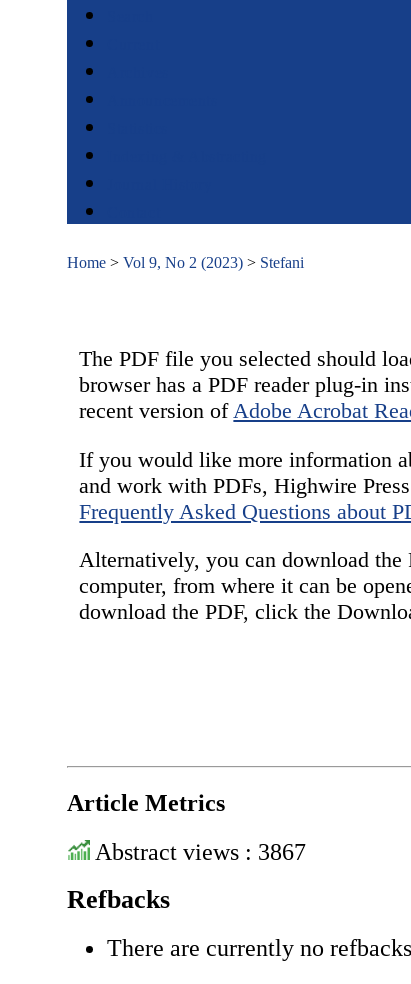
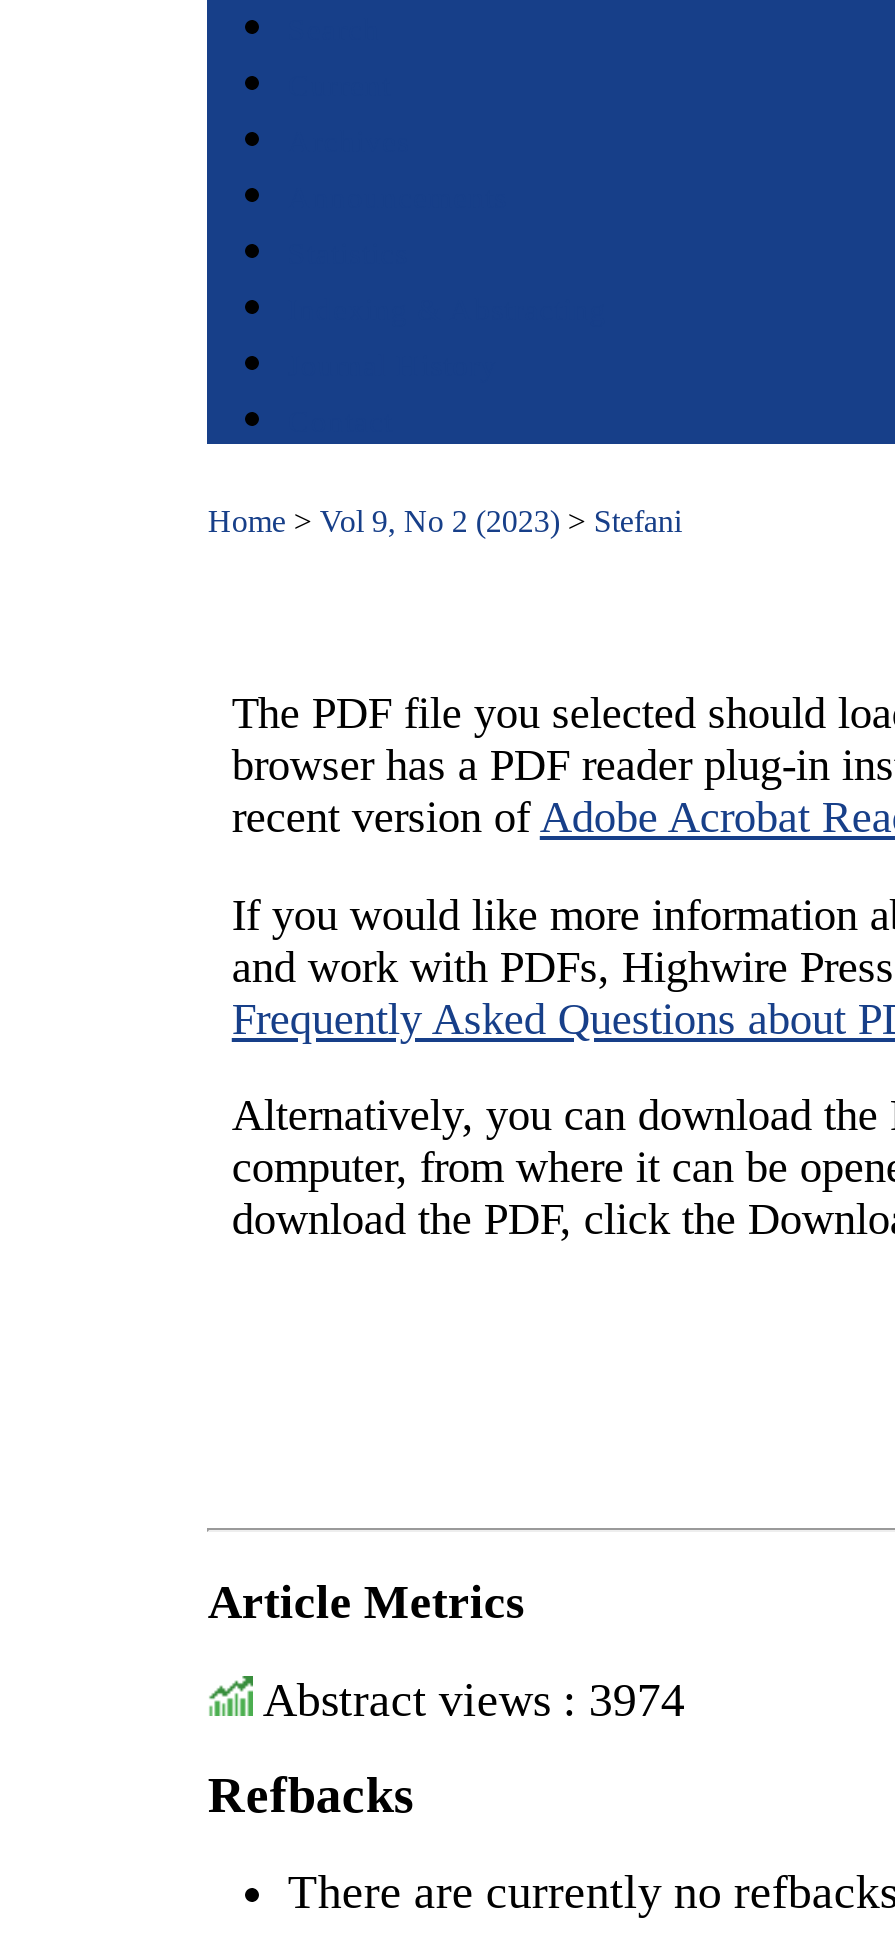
- Abstract views : 3867
+ Abstract views : 3974
